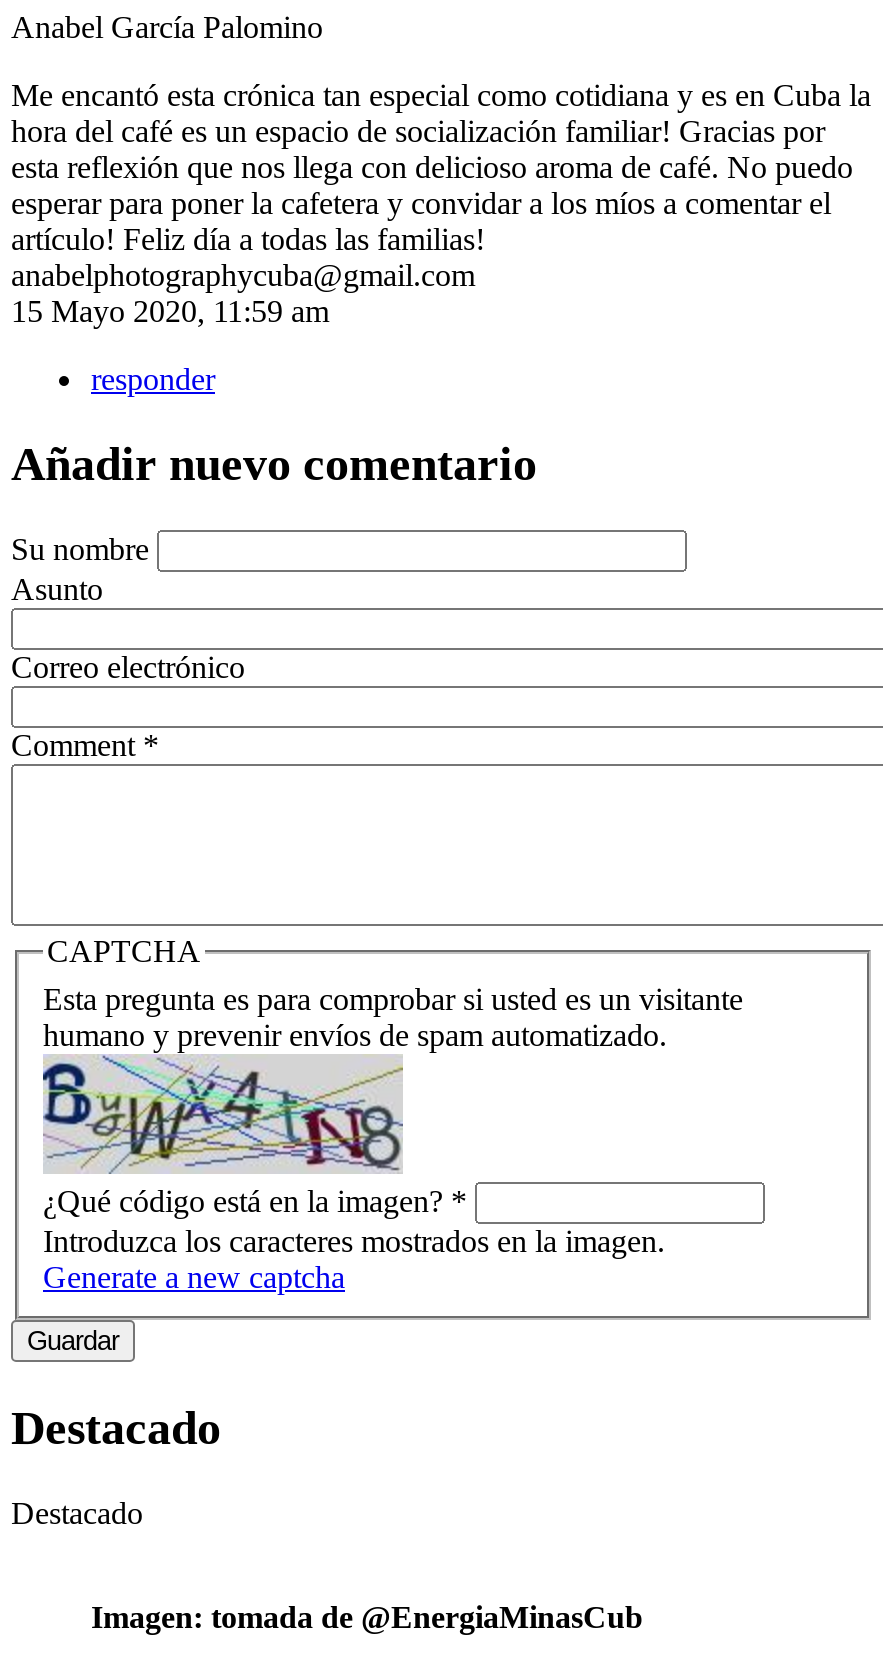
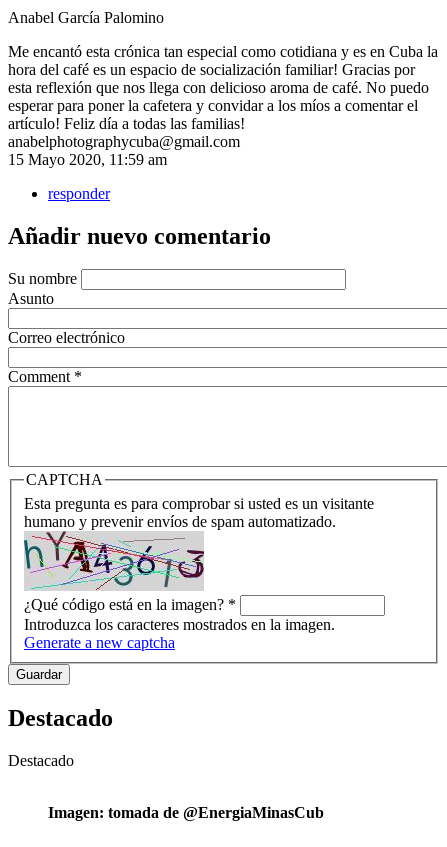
- [image]
+ [image]
